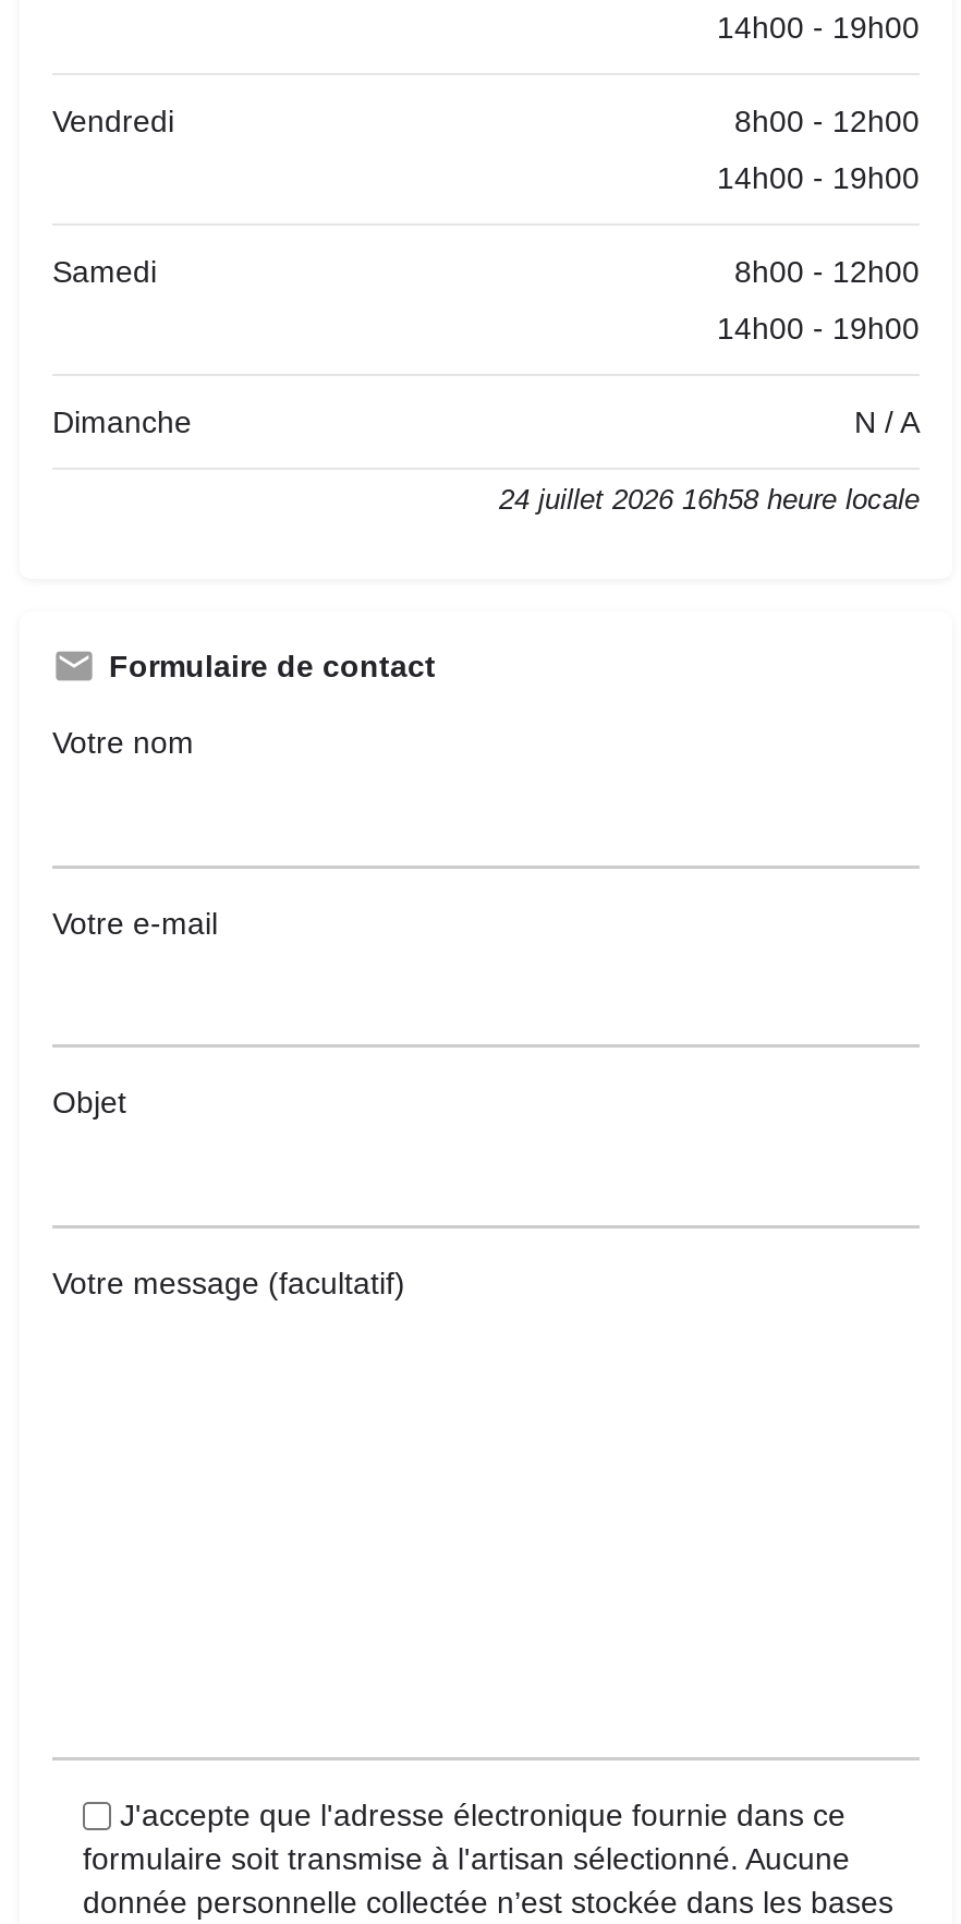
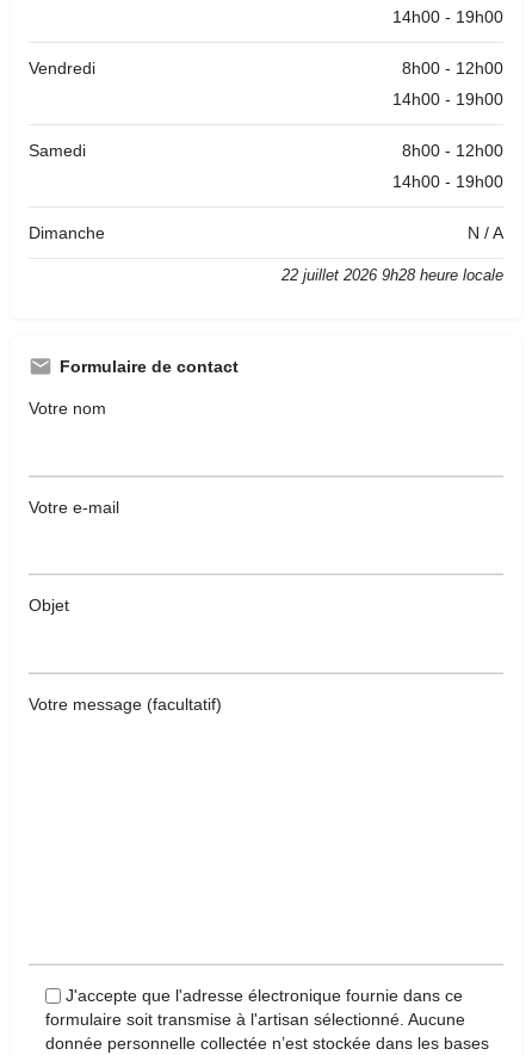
- 24 juillet 2026 16h58 heure locale
+ 22 juillet 2026 9h28 heure locale
